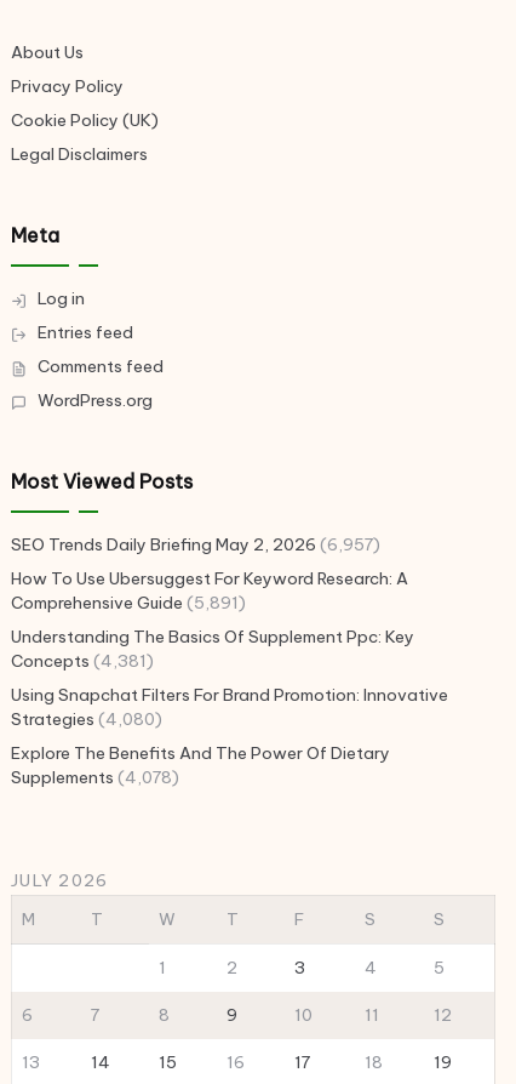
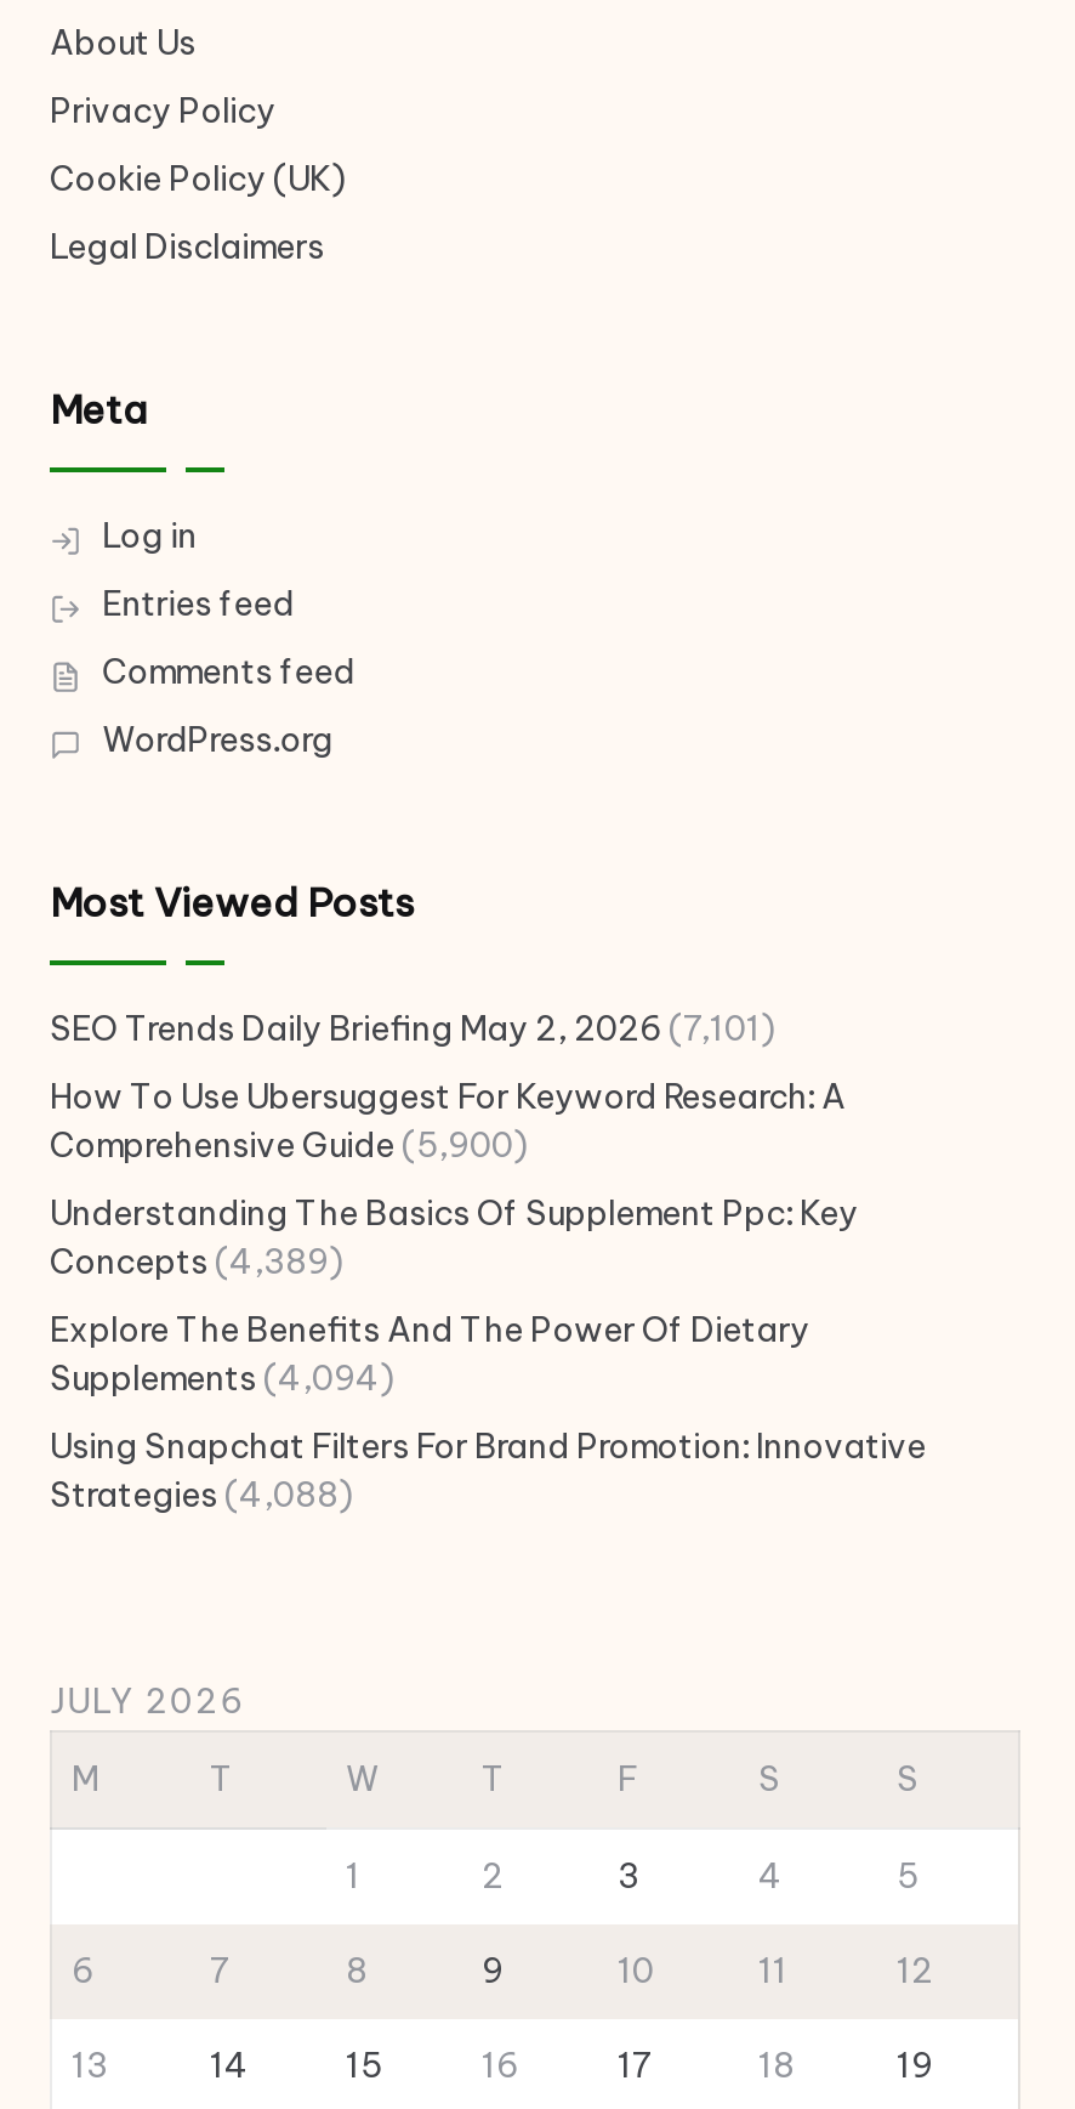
- SEO Trends Daily Briefing May 2, 2026 (6,957)
+ SEO Trends Daily Briefing May 2, 2026 (7,101)

- Comprehensive Guide (5,891)
+ Comprehensive Guide (5,900)

- Concepts (4,381)
+ Concepts (4,389)
+ Supplements (4,094)

moved down: Using Snapchat Filters For Brand Promotion: Innovative

- Strategies (4,080)
- Supplements (4,078)
+ Strategies (4,088)

moved up: Explore The Benefits And The Power Of Dietary
